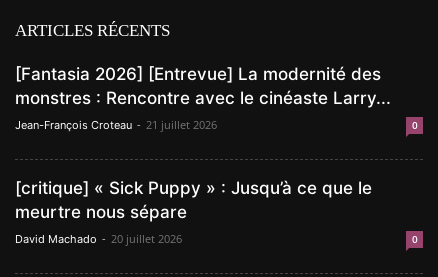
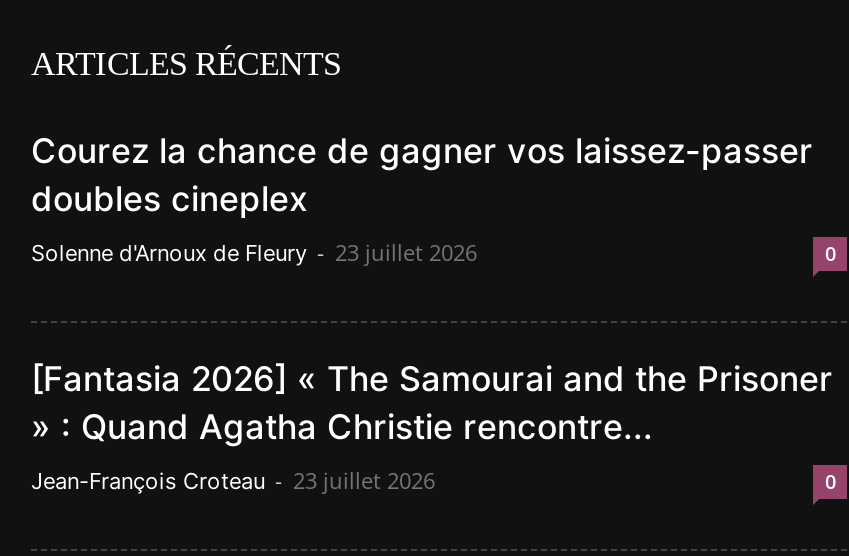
- [Fantasia 2026] [Entrevue] La modernité des
- monstres : Rencontre avec le cinéaste Larry...
- Jean-François Croteau - 21 juillet 2026
+ Courez la chance de gagner vos laissez-passer
+ doubles cineplex
+ Solenne d'Arnoux de Fleury - 23 juillet 2026

- [critique] « Sick Puppy » : Jusqu’à ce que le
- meurtre nous sépare
- David Machado - 20 juillet 2026
+ [Fantasia 2026] « The Samourai and the Prisoner
+ » : Quand Agatha Christie rencontre...
+ Jean-François Croteau - 23 juillet 2026
